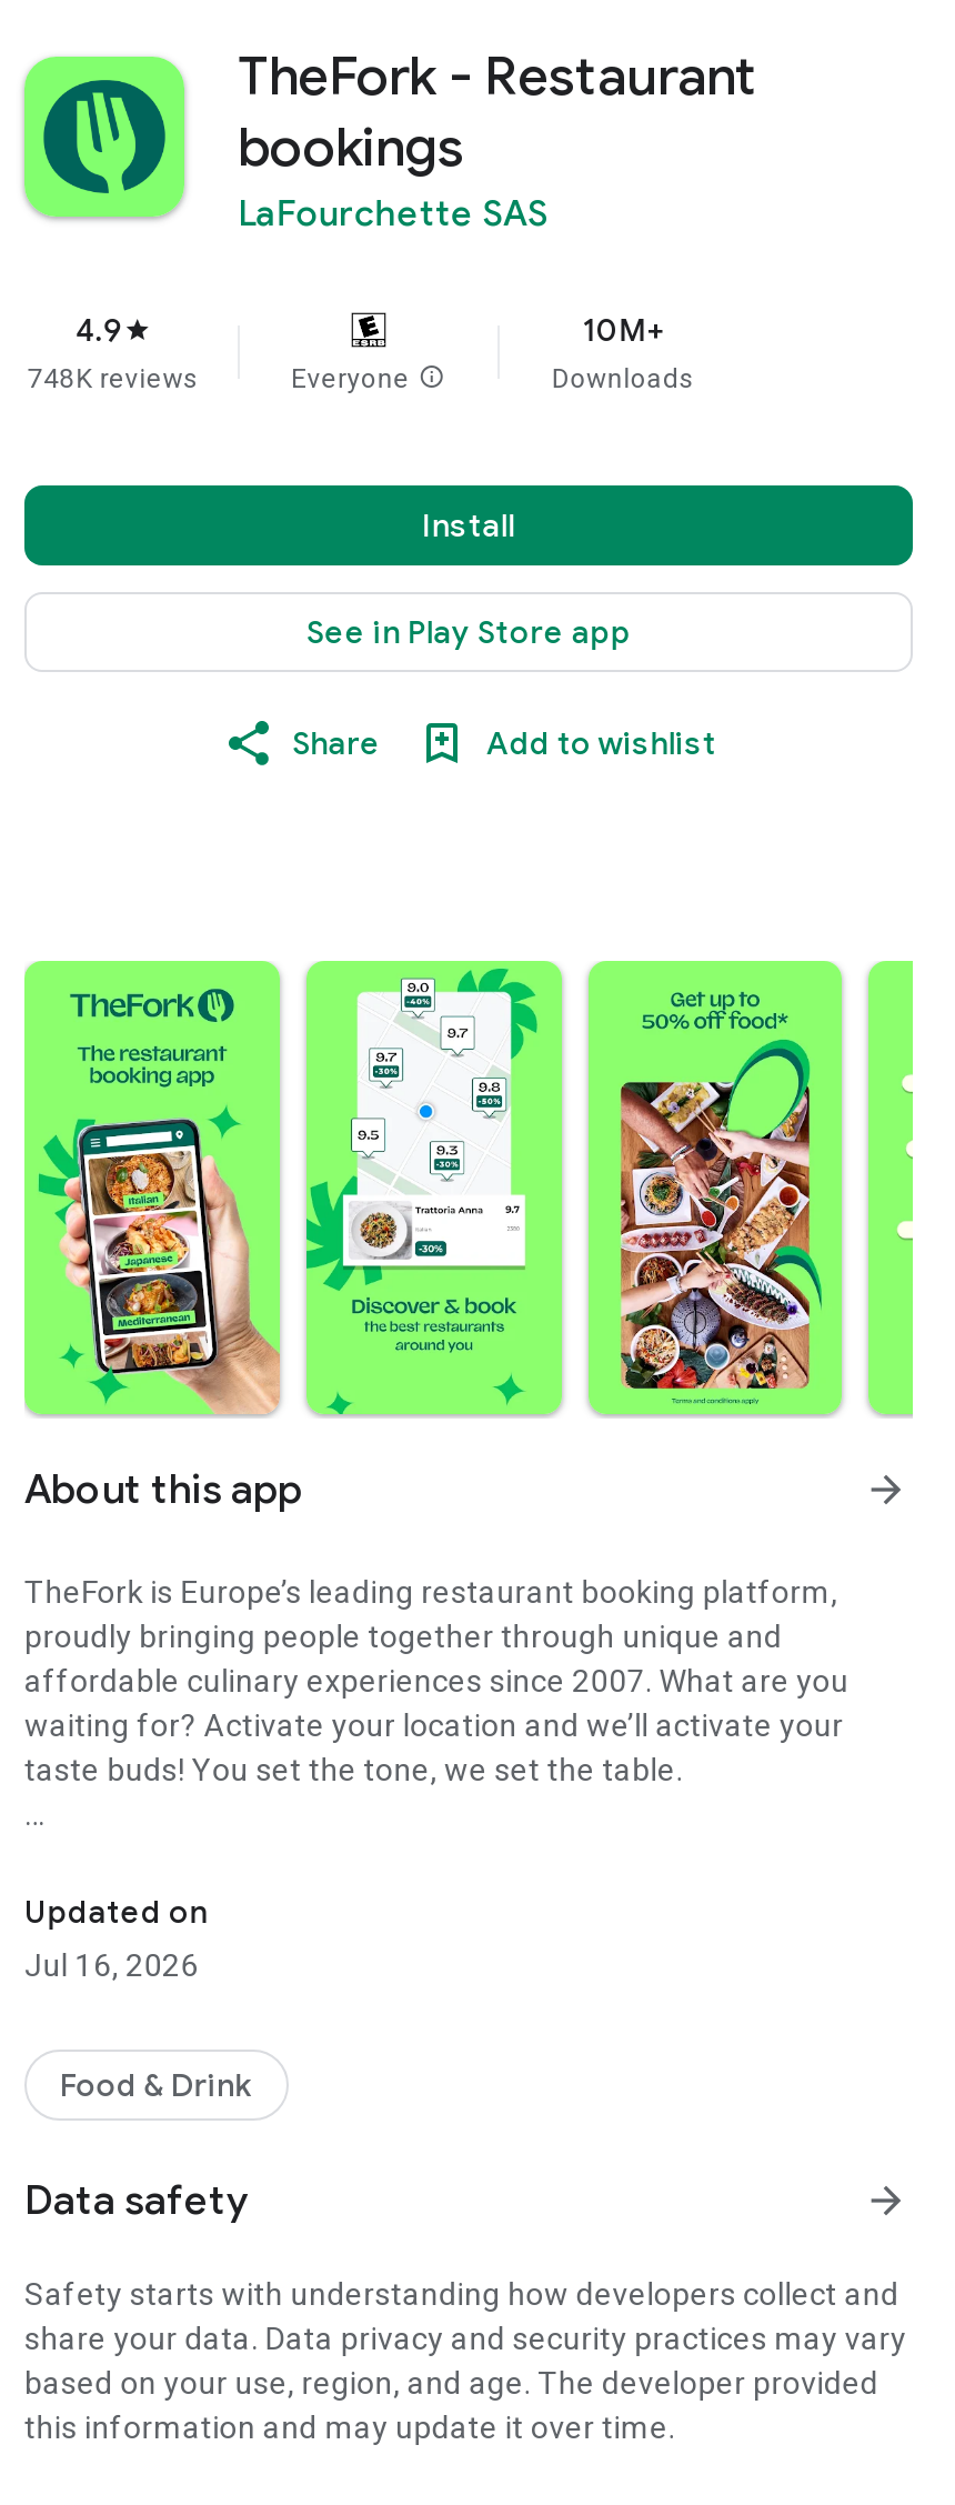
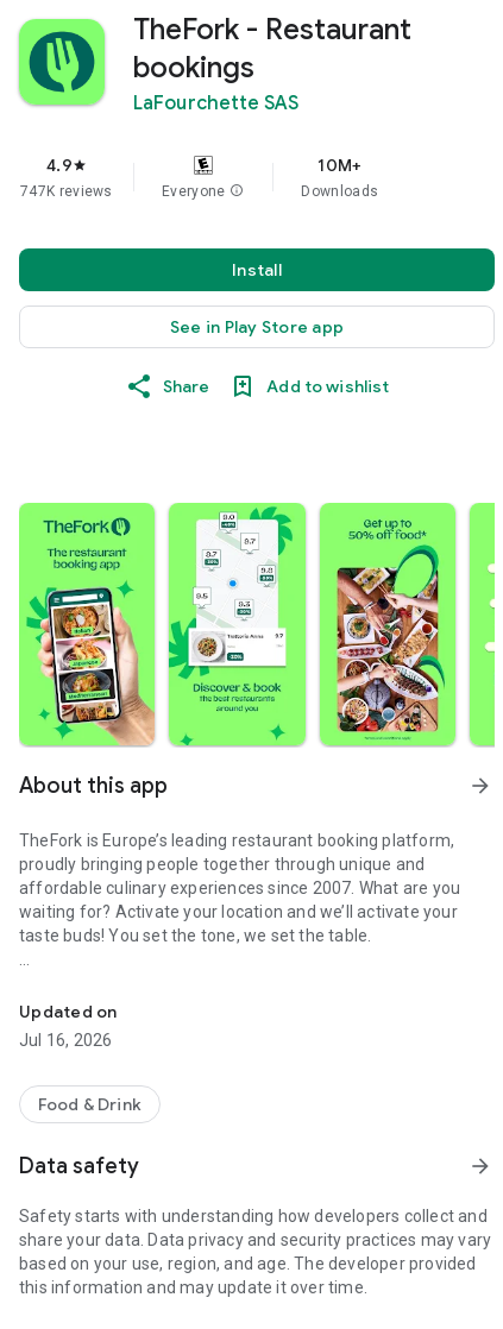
- 748K reviews
+ 747K reviews
